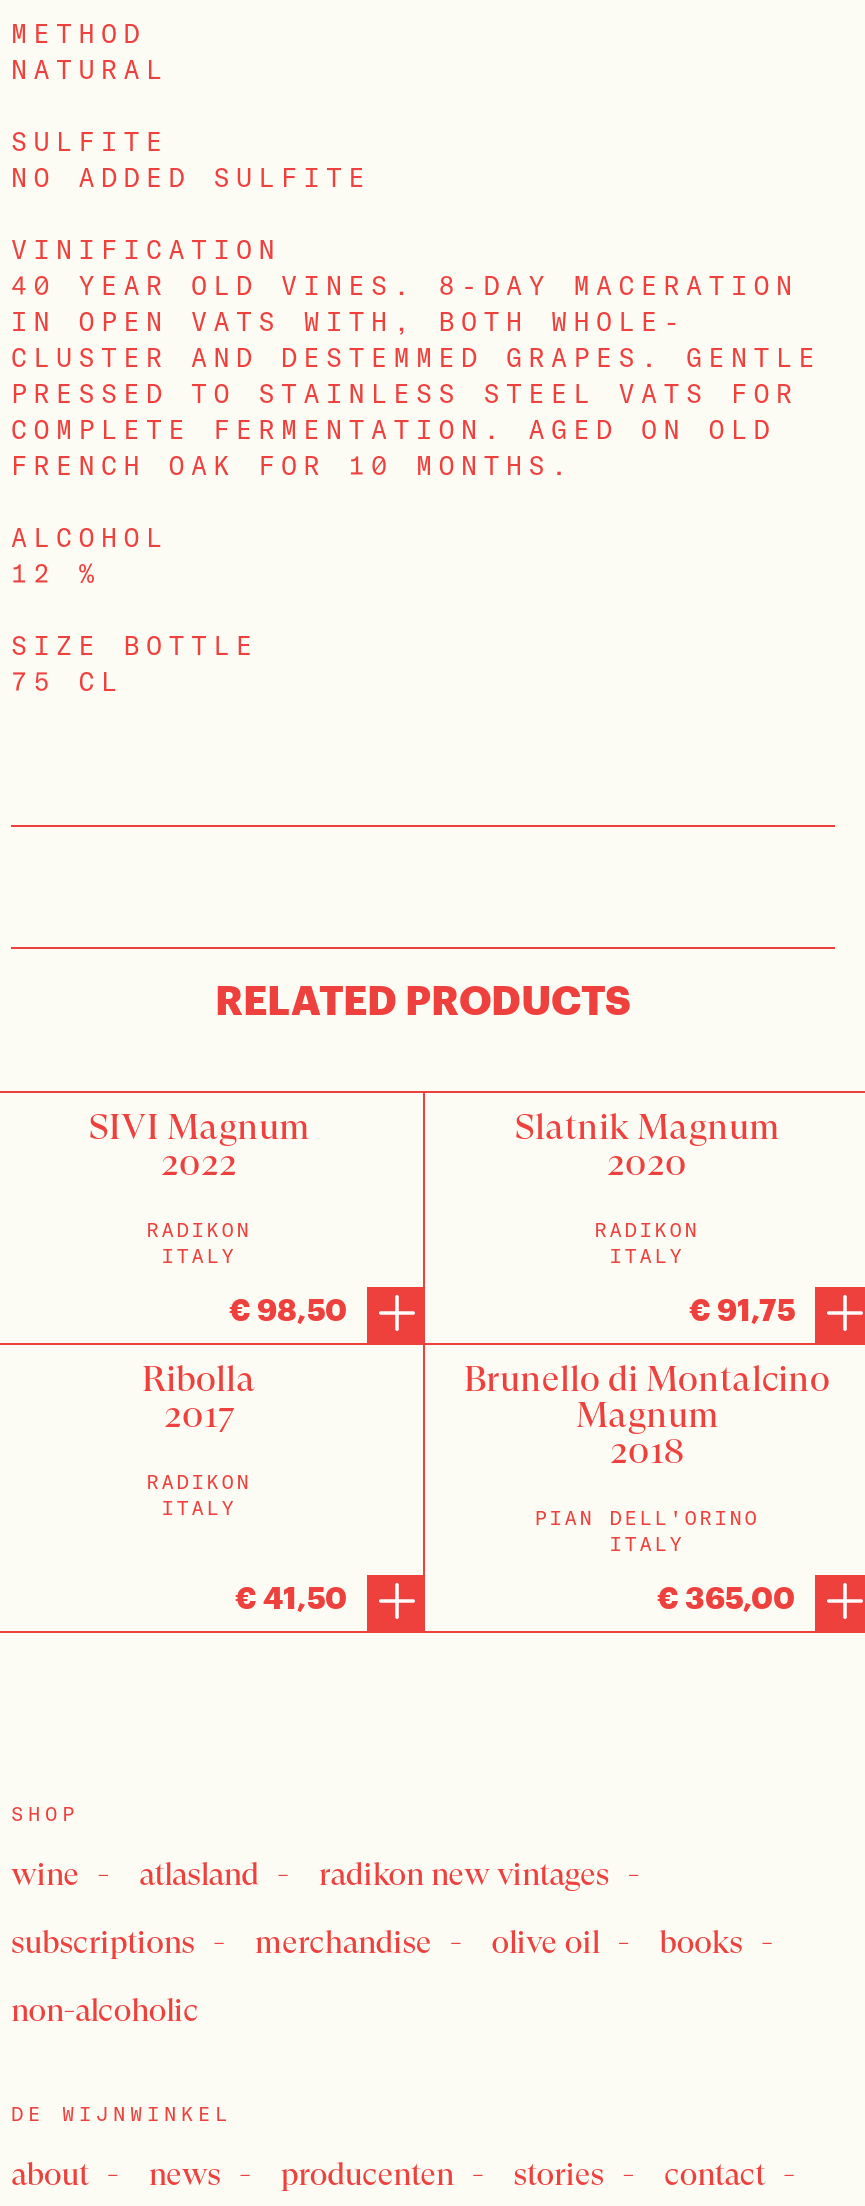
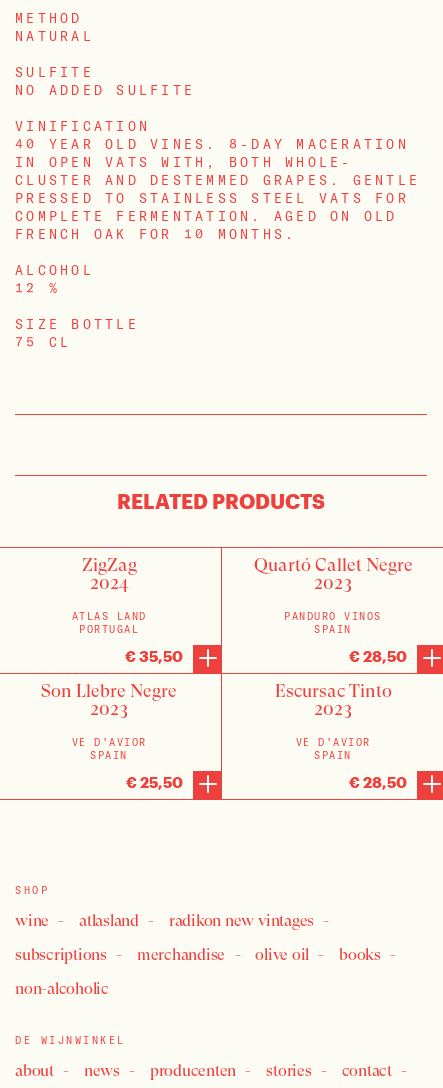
- SIVI Magnum
- 2022
+ ZigZag
+ 2024

- Slatnik Magnum
- 2020
+ Quartó Callet Negre
+ 2023

- RADIKON
- ITALY
+ ATLAS LAND
+ PORTUGAL

- RADIKON
- ITALY
+ PANDURO VINOS
+ SPAIN

- € 98,50
+ € 35,50

- € 91,75
+ € 28,50

- Ribolla
- 2017
+ Son Llebre Negre
+ 2023

- Brunello di Montalcino
- Magnum
- 2018
+ Escursac Tinto
+ 2023

- RADIKON
- ITALY
+ VE D'AVIOR
+ SPAIN

- PIAN DELL'ORINO
- ITALY
+ VE D'AVIOR
+ SPAIN

- € 41,50
+ € 25,50

- € 365,00
+ € 28,50
